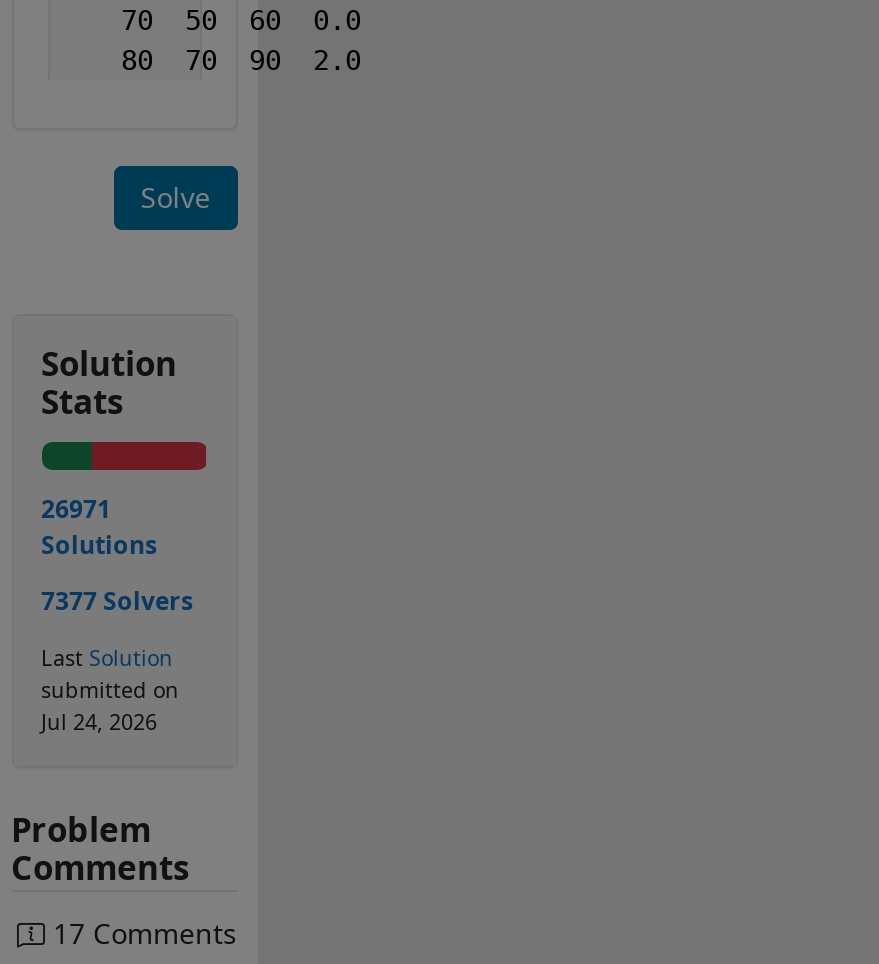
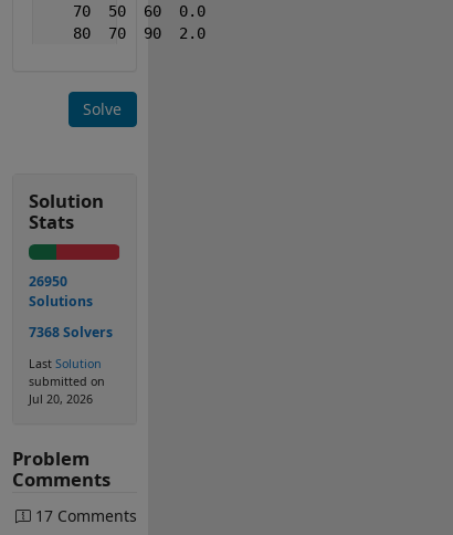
- 26971
+ 26950

- 7377 Solvers
+ 7368 Solvers

- Jul 24, 2026
+ Jul 20, 2026
